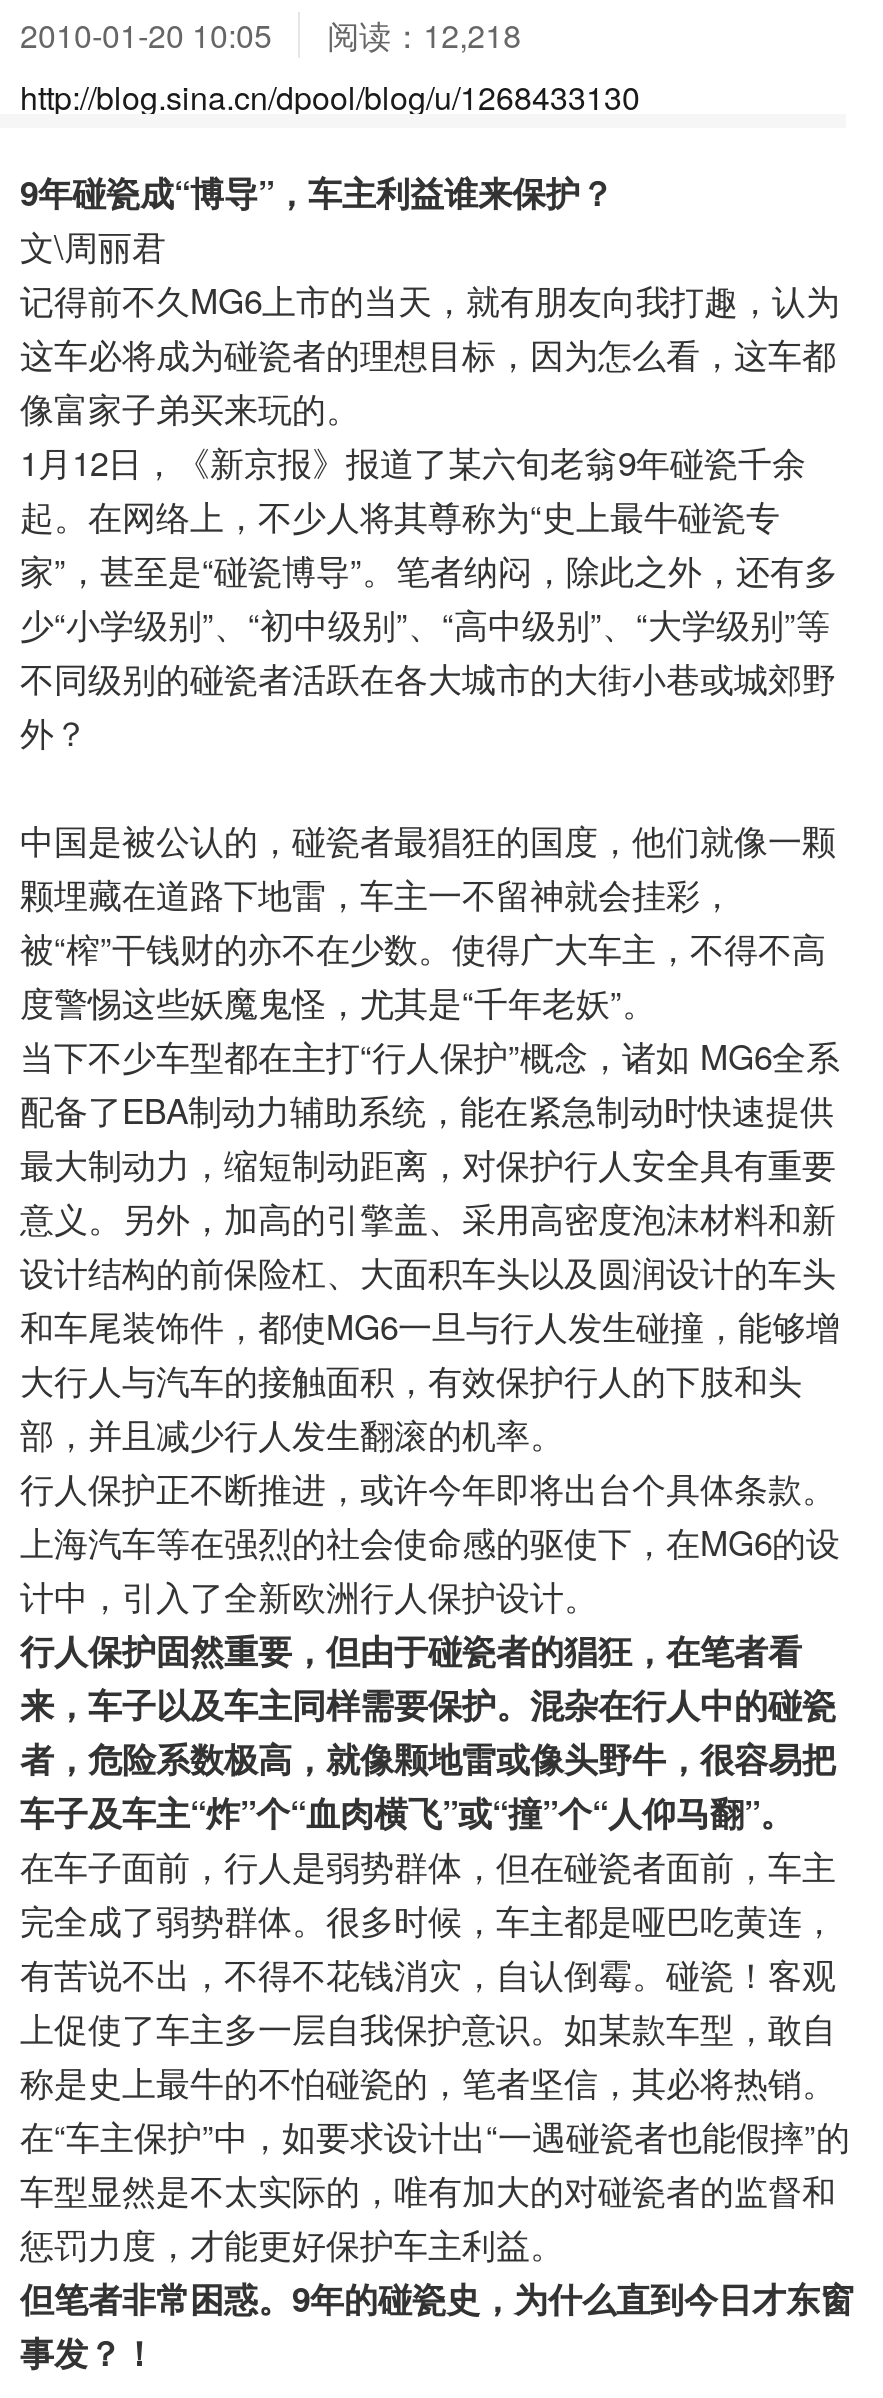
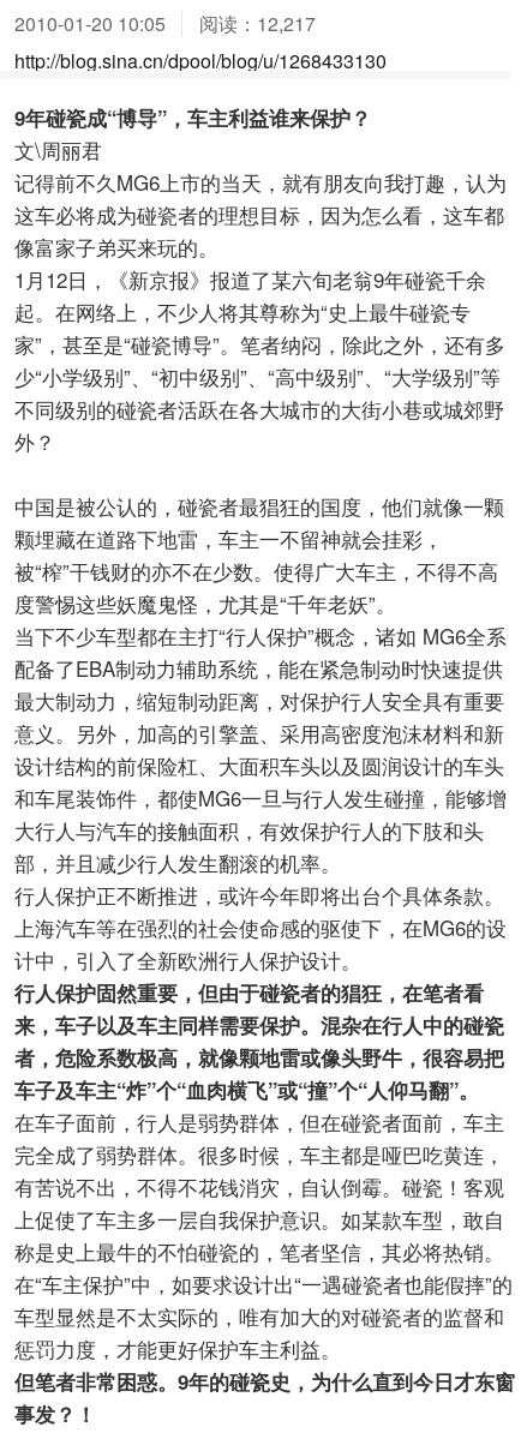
- 2010-01-20 10:05 阅读：12,218
+ 2010-01-20 10:05 阅读：12,217
